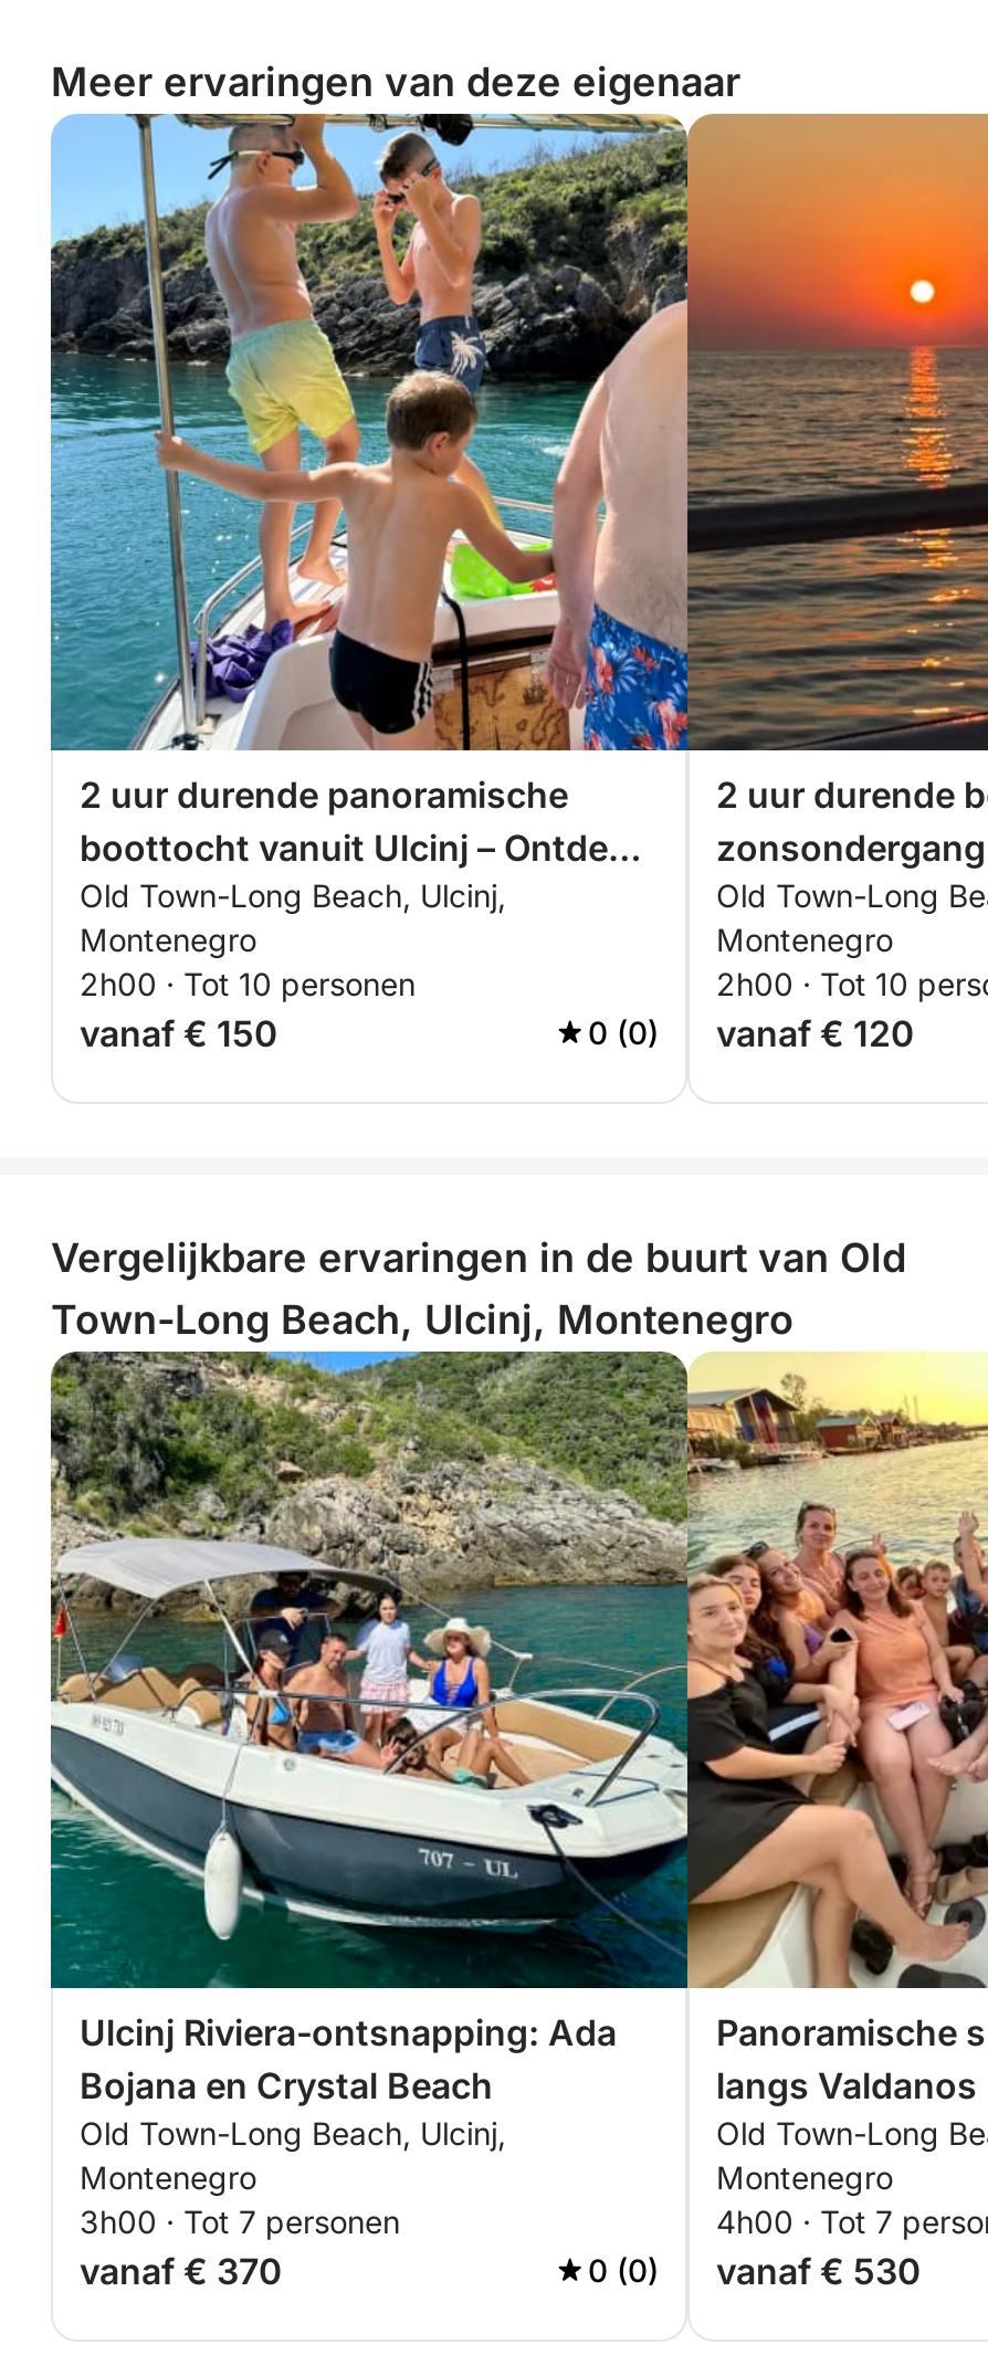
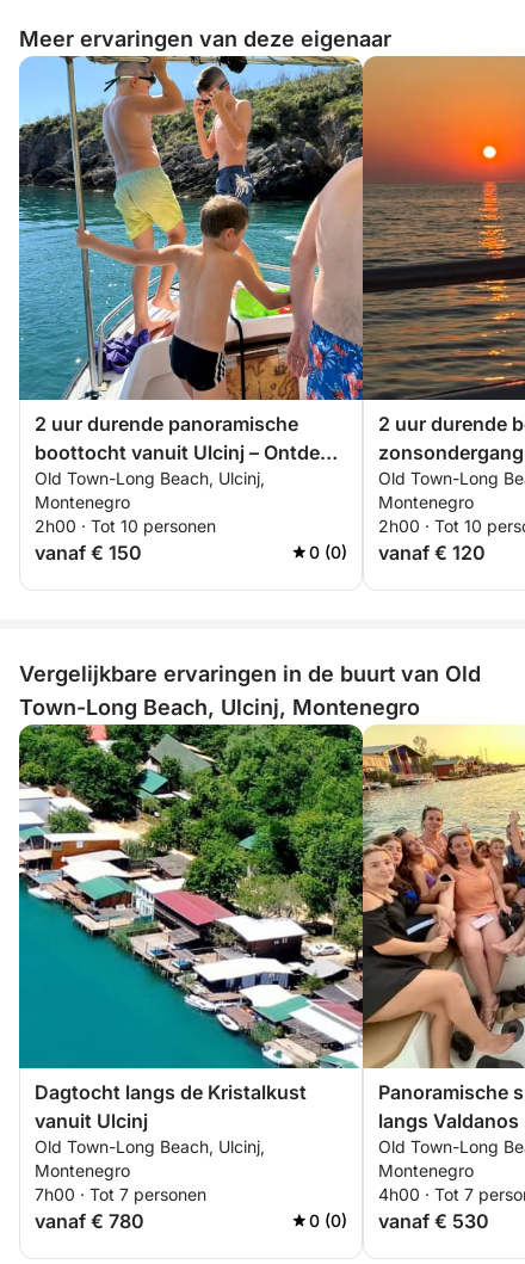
- [image]
- Ulcinj Riviera-ontsnapping: Ada
- Bojana en Crystal Beach
+ [image]
+ Dagtocht langs de Kristalkust
+ vanuit Ulcinj

- 3h00 · Tot 7 personen
+ 7h00 · Tot 7 personen

- vanaf € 370
+ vanaf € 780
